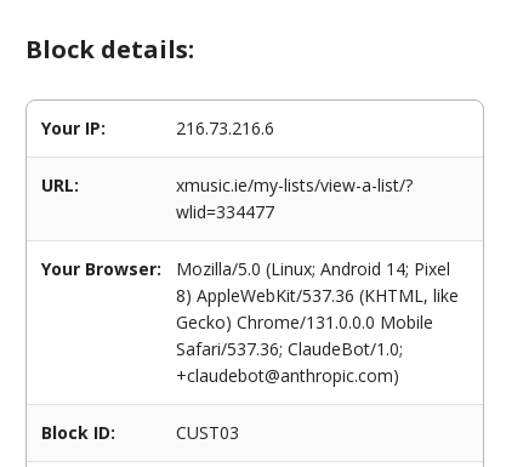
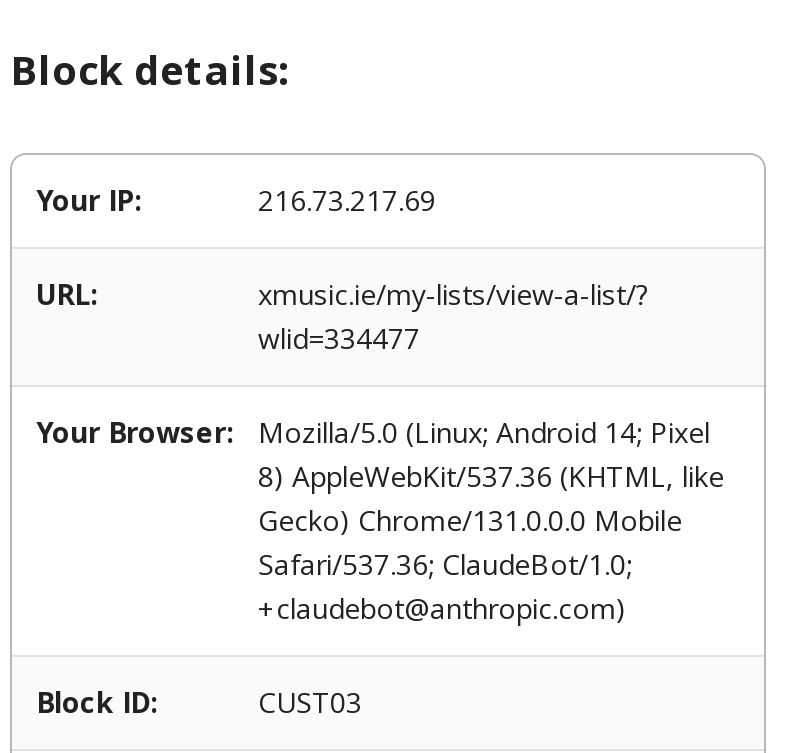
- 216.73.216.6
+ 216.73.217.69
